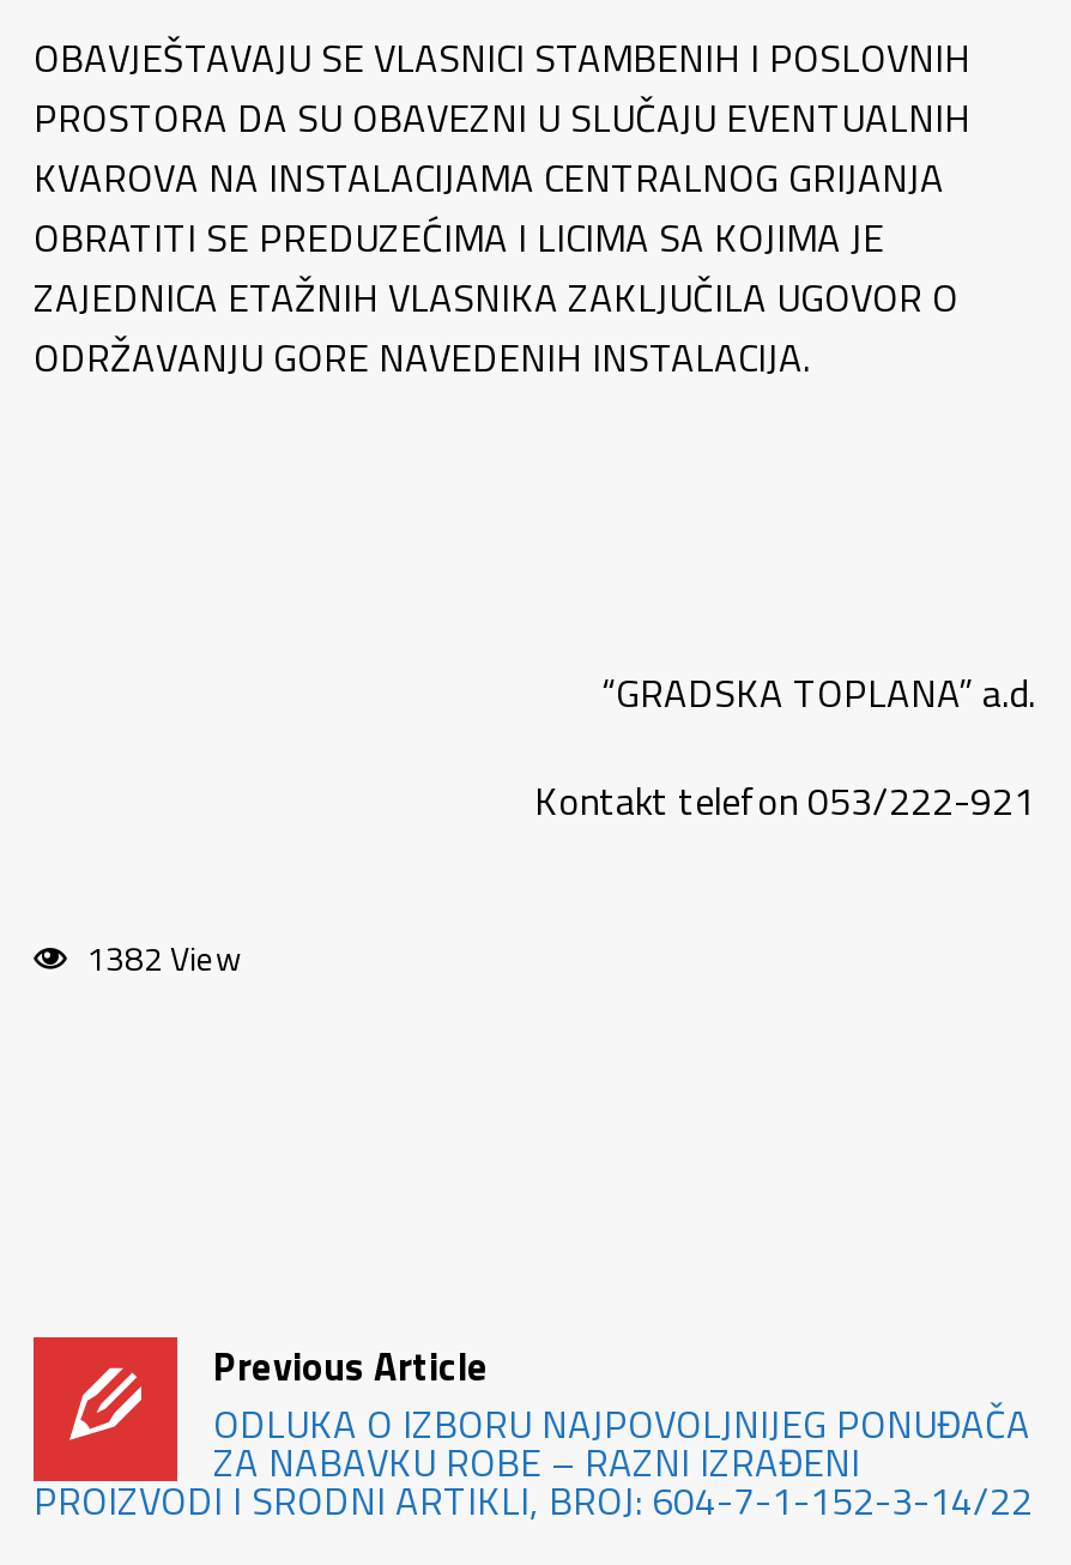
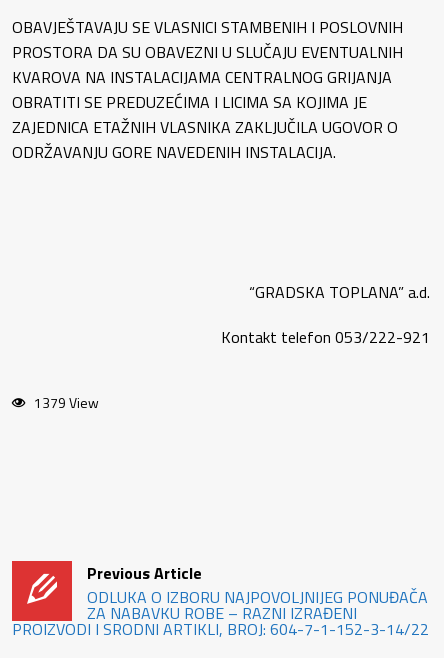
- 1382 View
+ 1379 View
